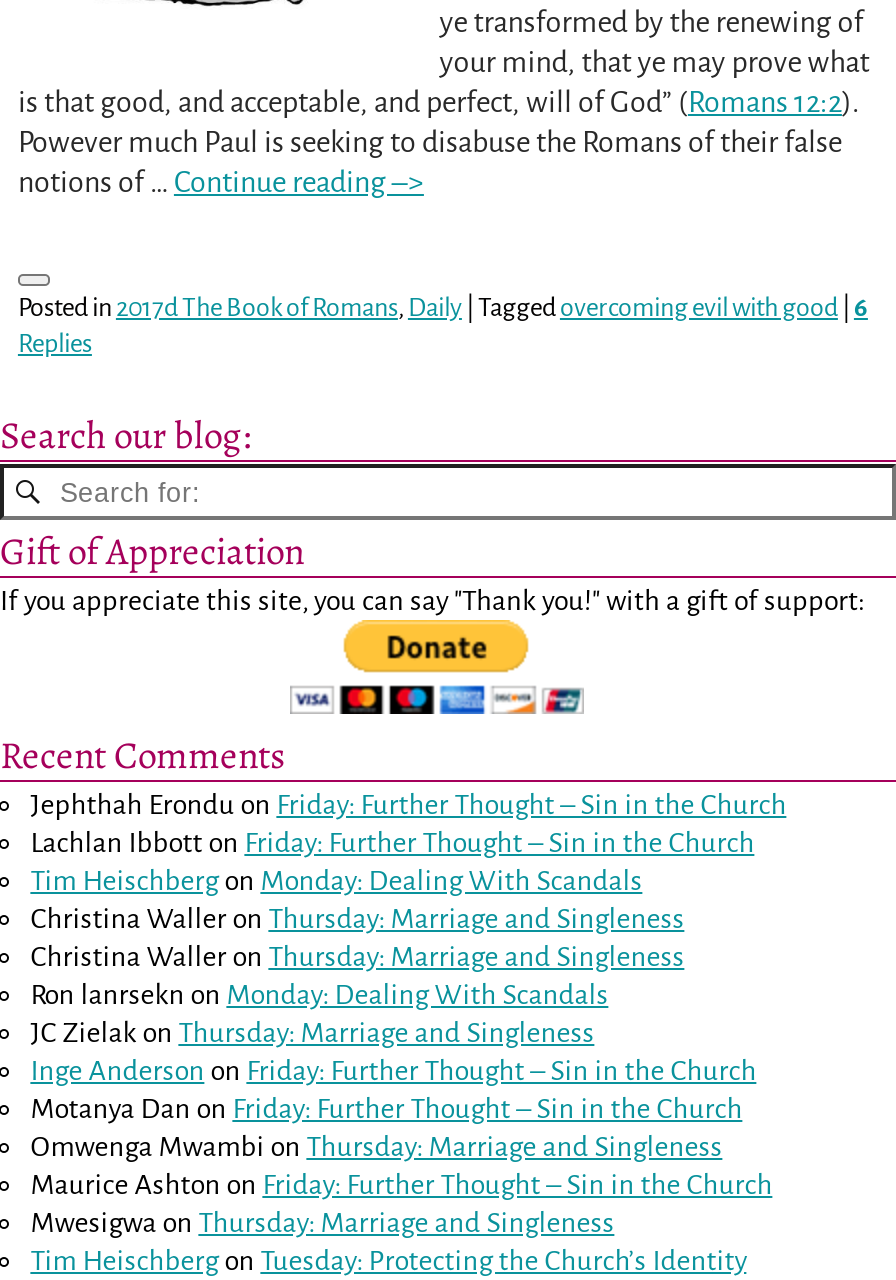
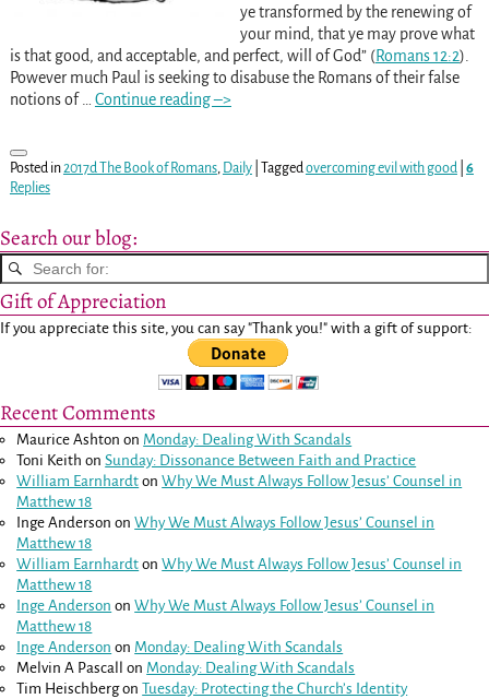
- Jephthah Erondu on Friday: Further Thought – Sin in the Church
- Lachlan Ibbott on Friday: Further Thought – Sin in the Church
- Tim Heischberg on Monday: Dealing With Scandals
- Christina Waller on Thursday: Marriage and Singleness
- Christina Waller on Thursday: Marriage and Singleness
- Ron lanrsekn on Monday: Dealing With Scandals
- JC Zielak on Thursday: Marriage and Singleness
- Inge Anderson on Friday: Further Thought – Sin in the Church
- Motanya Dan on Friday: Further Thought – Sin in the Church
- Omwenga Mwambi on Thursday: Marriage and Singleness
- Maurice Ashton on Friday: Further Thought – Sin in the Church
- Mwesigwa on Thursday: Marriage and Singleness
+ Maurice Ashton on Monday: Dealing With Scandals
+ Toni Keith on Sunday: Dissonance Between Faith and Practice
+ William Earnhardt on Why We Must Always Follow Jesus’ Counsel in
+ Matthew 18
+ Inge Anderson on Why We Must Always Follow Jesus’ Counsel in
+ Matthew 18
+ William Earnhardt on Why We Must Always Follow Jesus’ Counsel in
+ Matthew 18
+ Inge Anderson on Why We Must Always Follow Jesus’ Counsel in
+ Matthew 18
+ Inge Anderson on Monday: Dealing With Scandals
+ Melvin A Pascall on Monday: Dealing With Scandals
